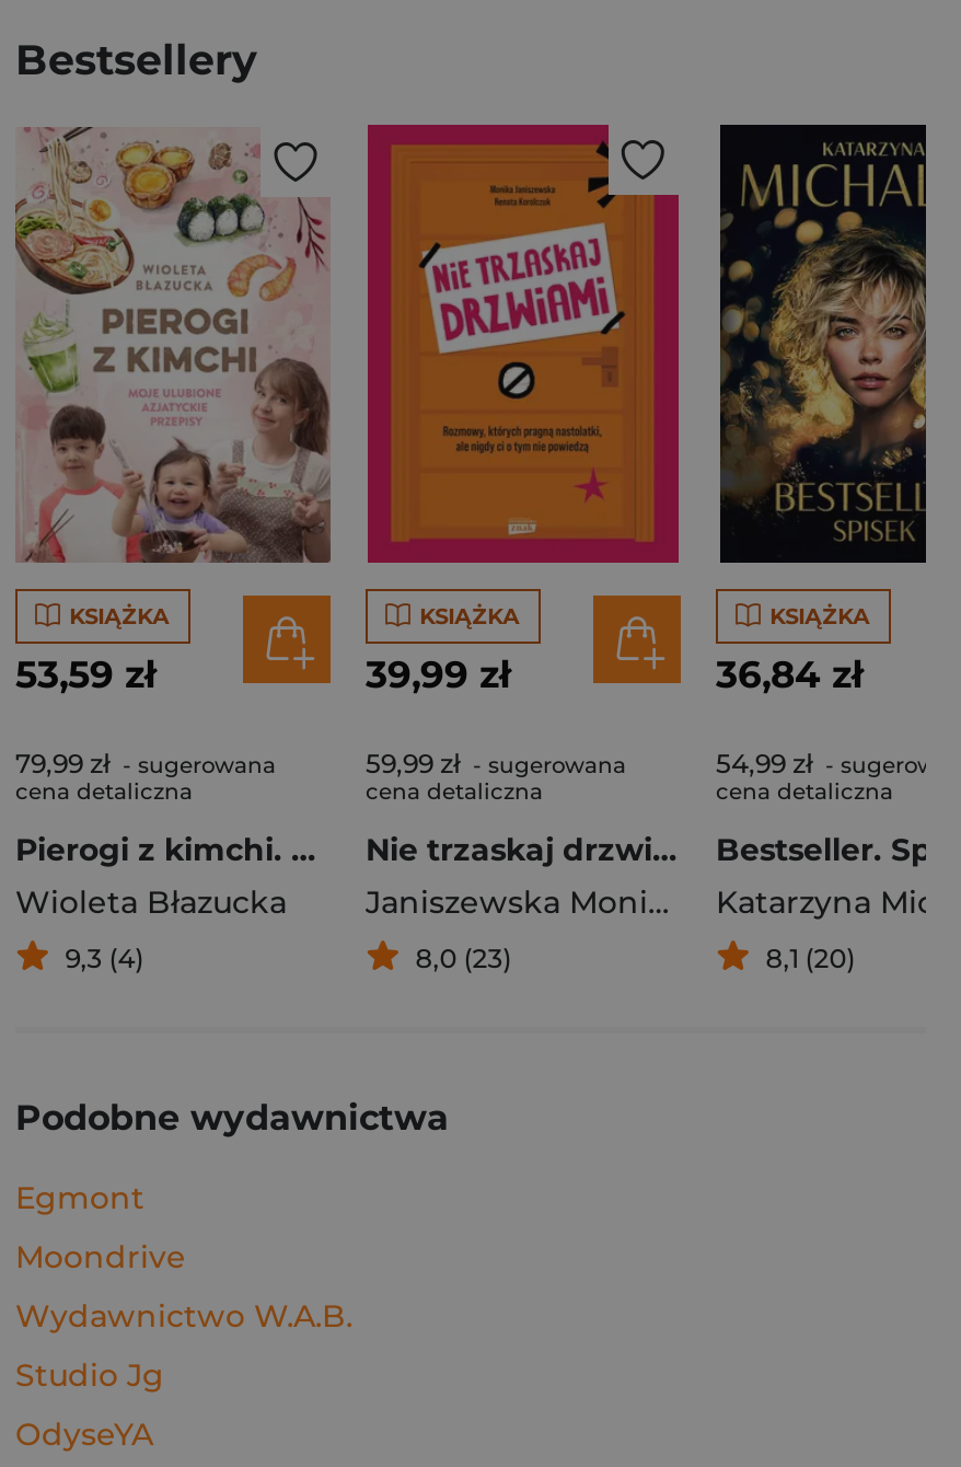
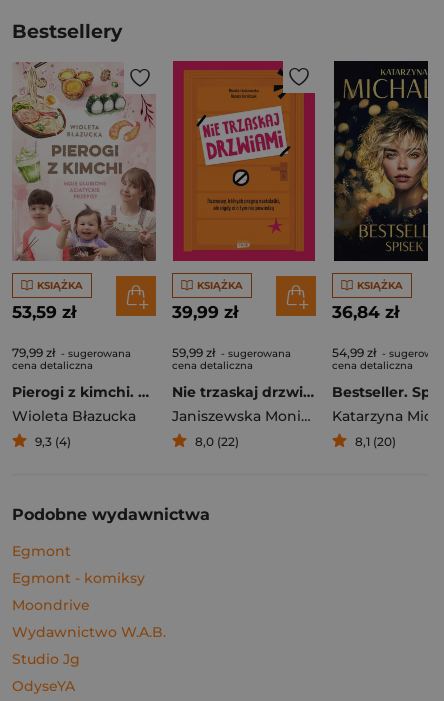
- 8,0 (23)
+ 8,0 (22)

+ Egmont - komiksy
